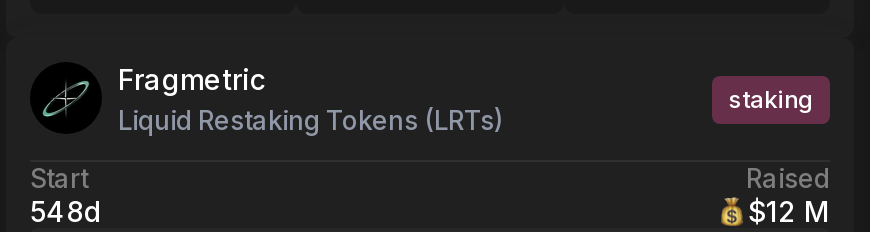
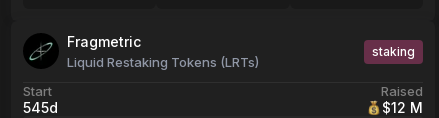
- 548d
+ 545d
